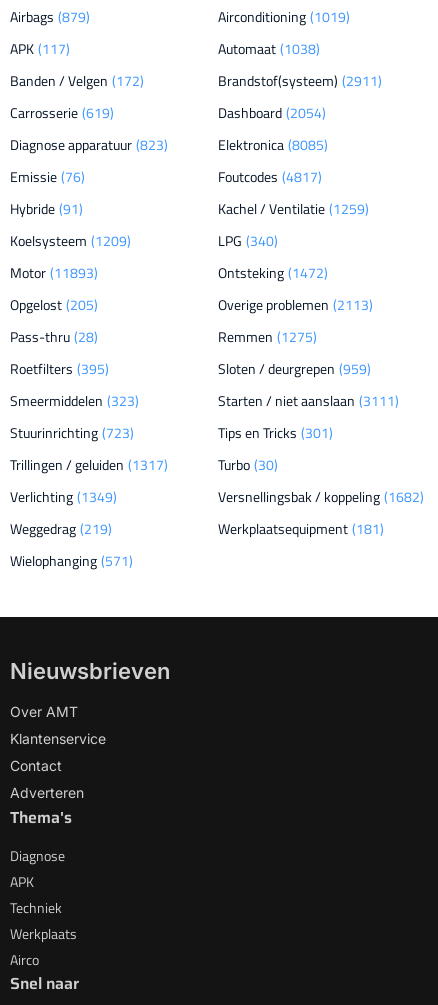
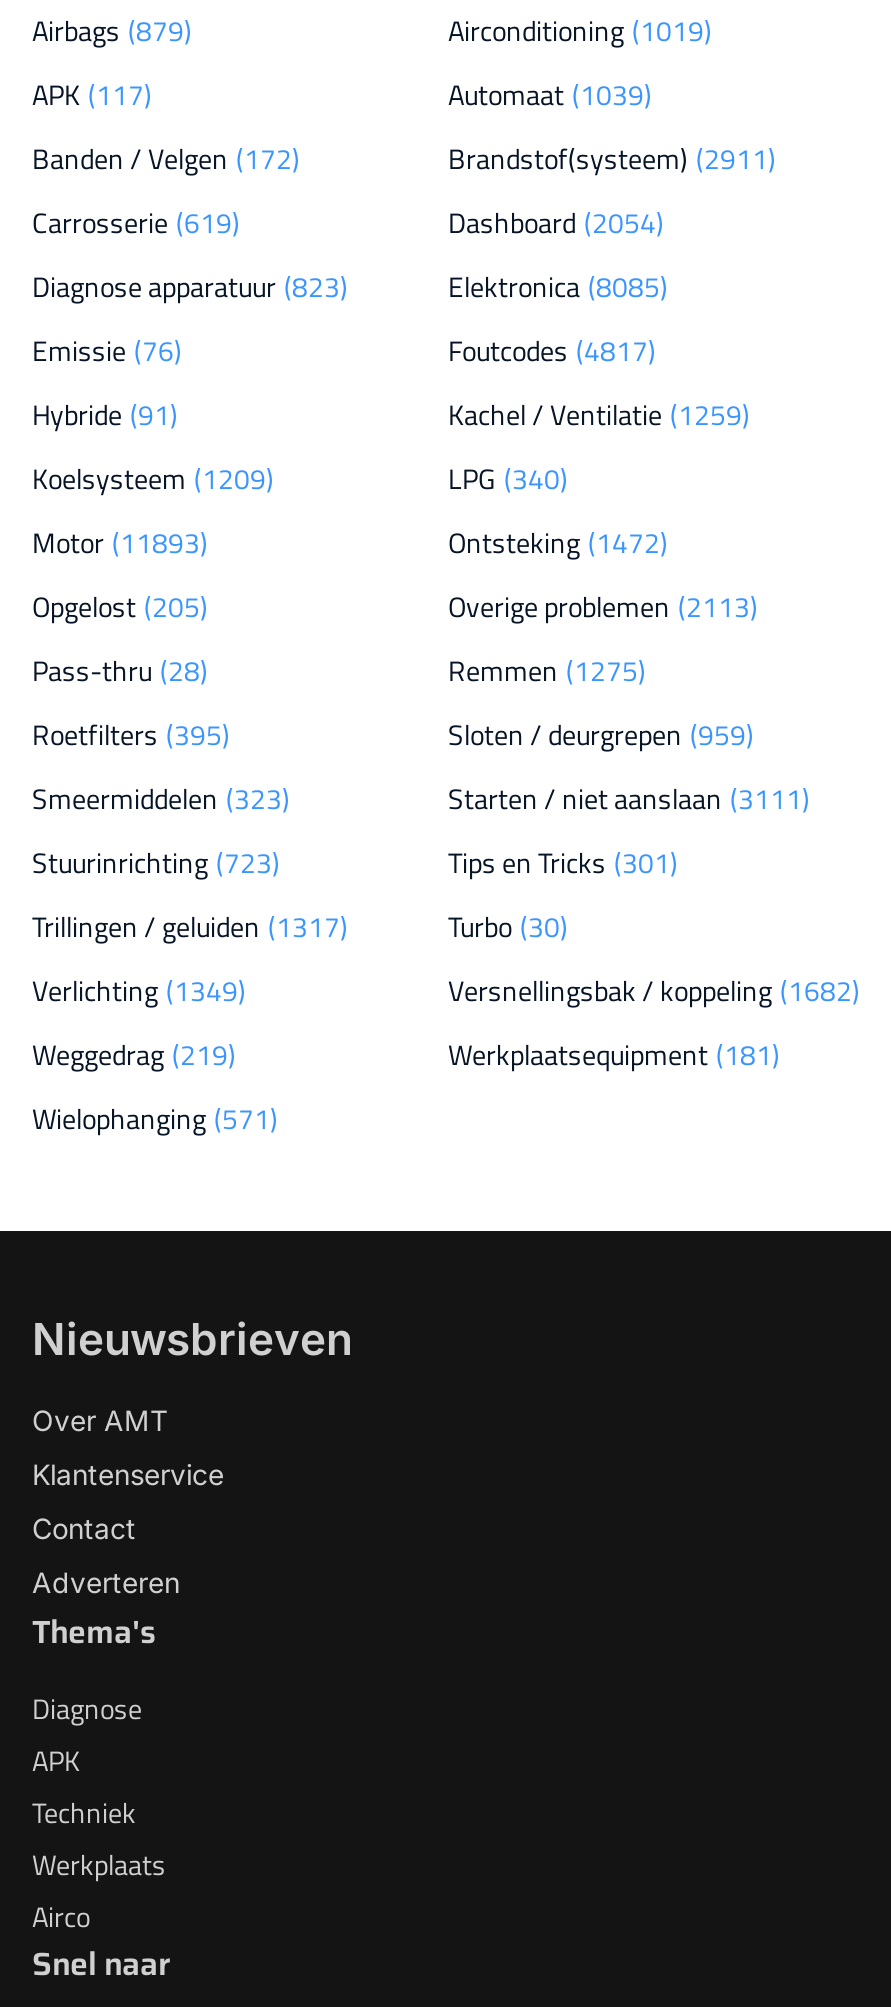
- Automaat (1038)
+ Automaat (1039)
